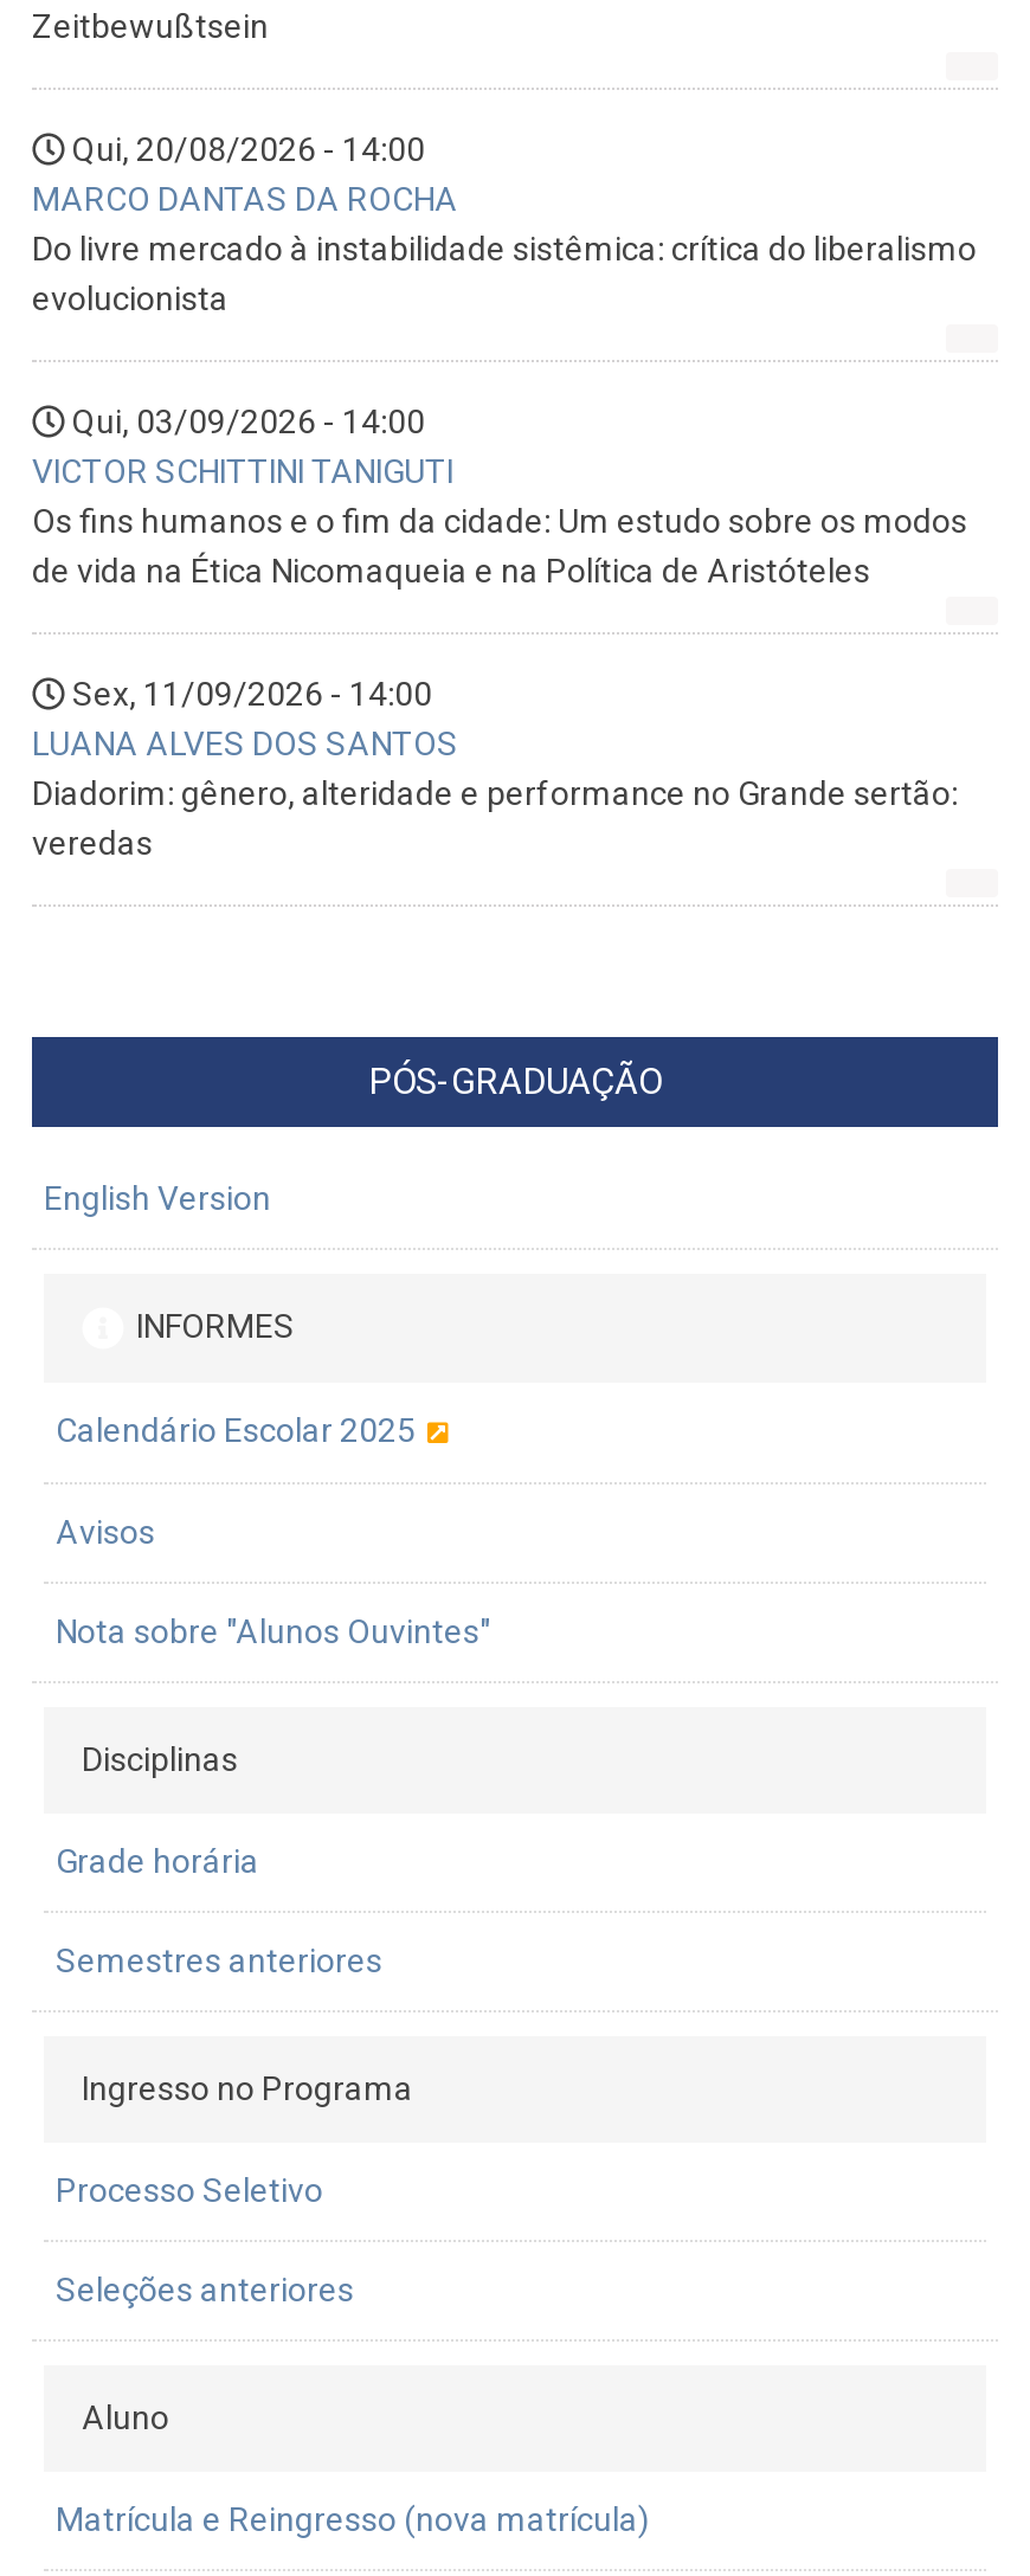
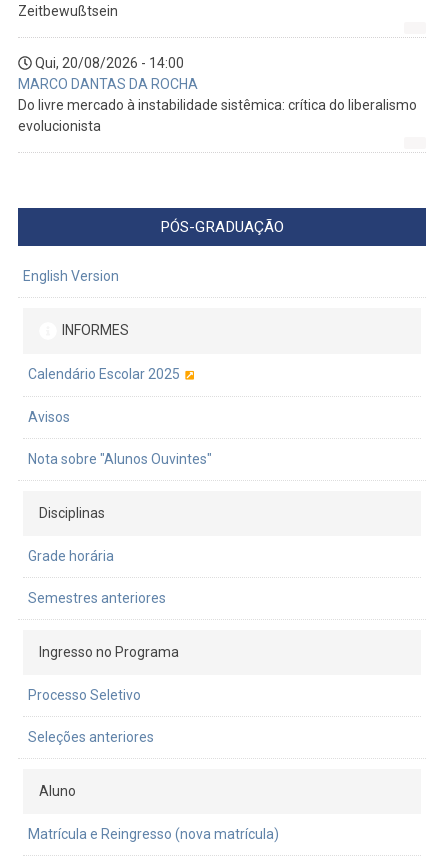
- Qui, 03/09/2026 - 14:00
- VICTOR SCHITTINI TANIGUTI
- Os fins humanos e o fim da cidade: Um estudo sobre os modos
- de vida na Ética Nicomaqueia e na Política de Aristóteles
- Sex, 11/09/2026 - 14:00
- LUANA ALVES DOS SANTOS
- Diadorim: gênero, alteridade e performance no Grande sertão:
- veredas
